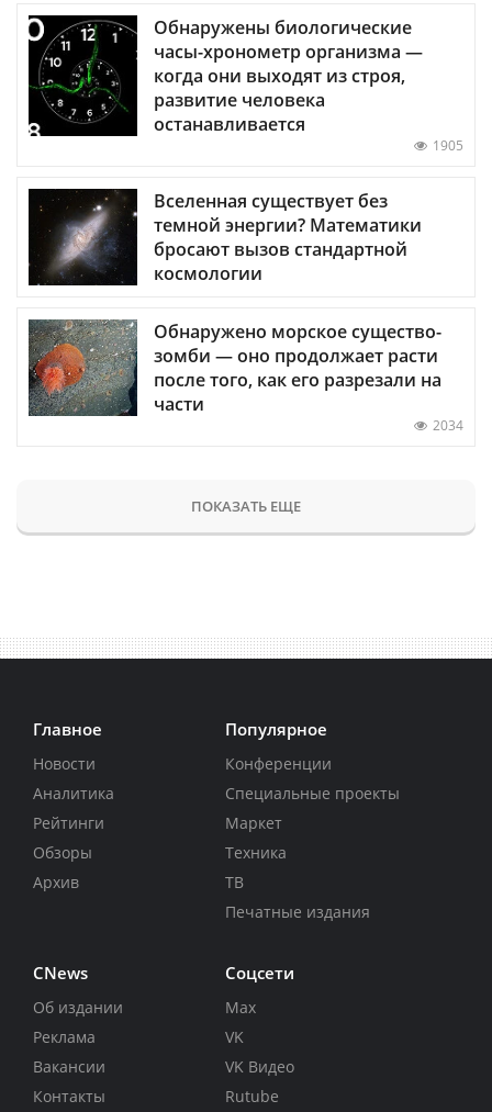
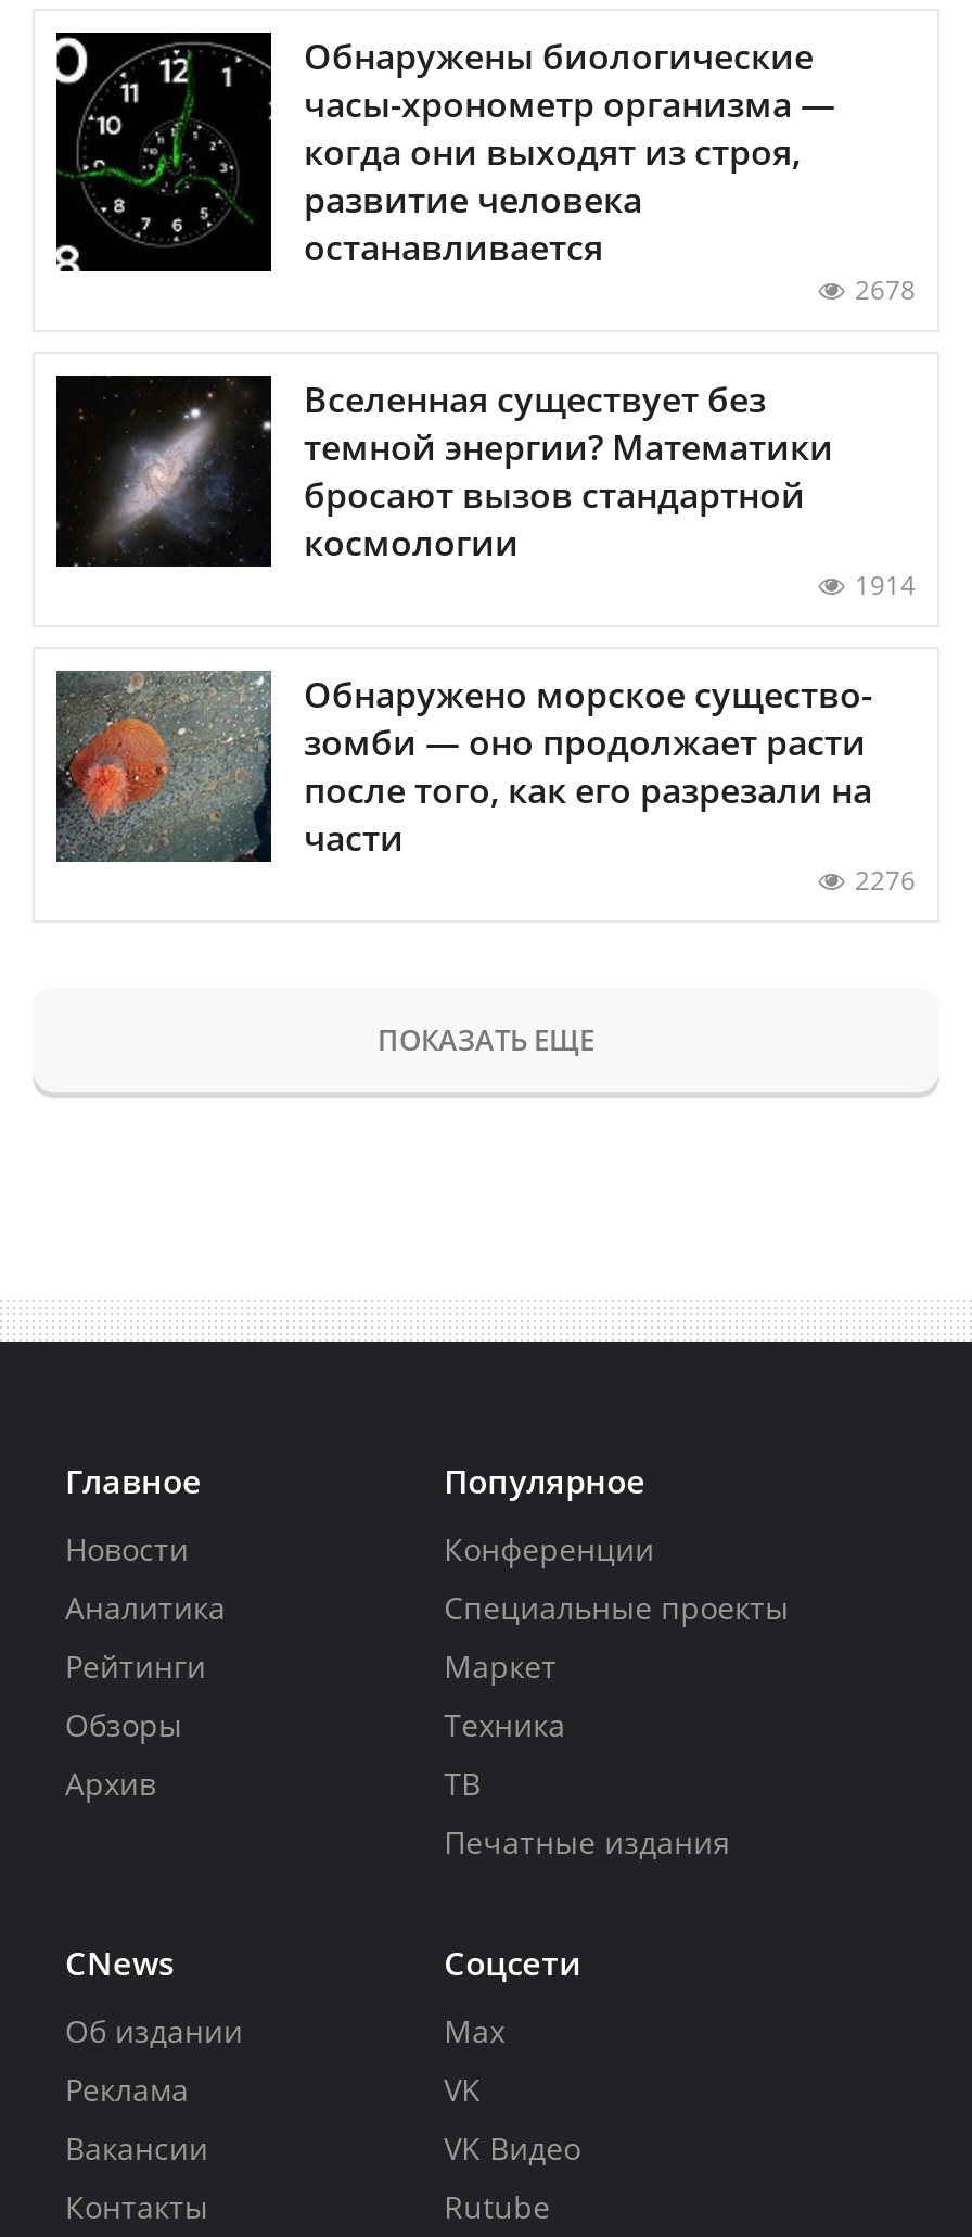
- 1905
+ 2678

+ 1914

- 2034
+ 2276
